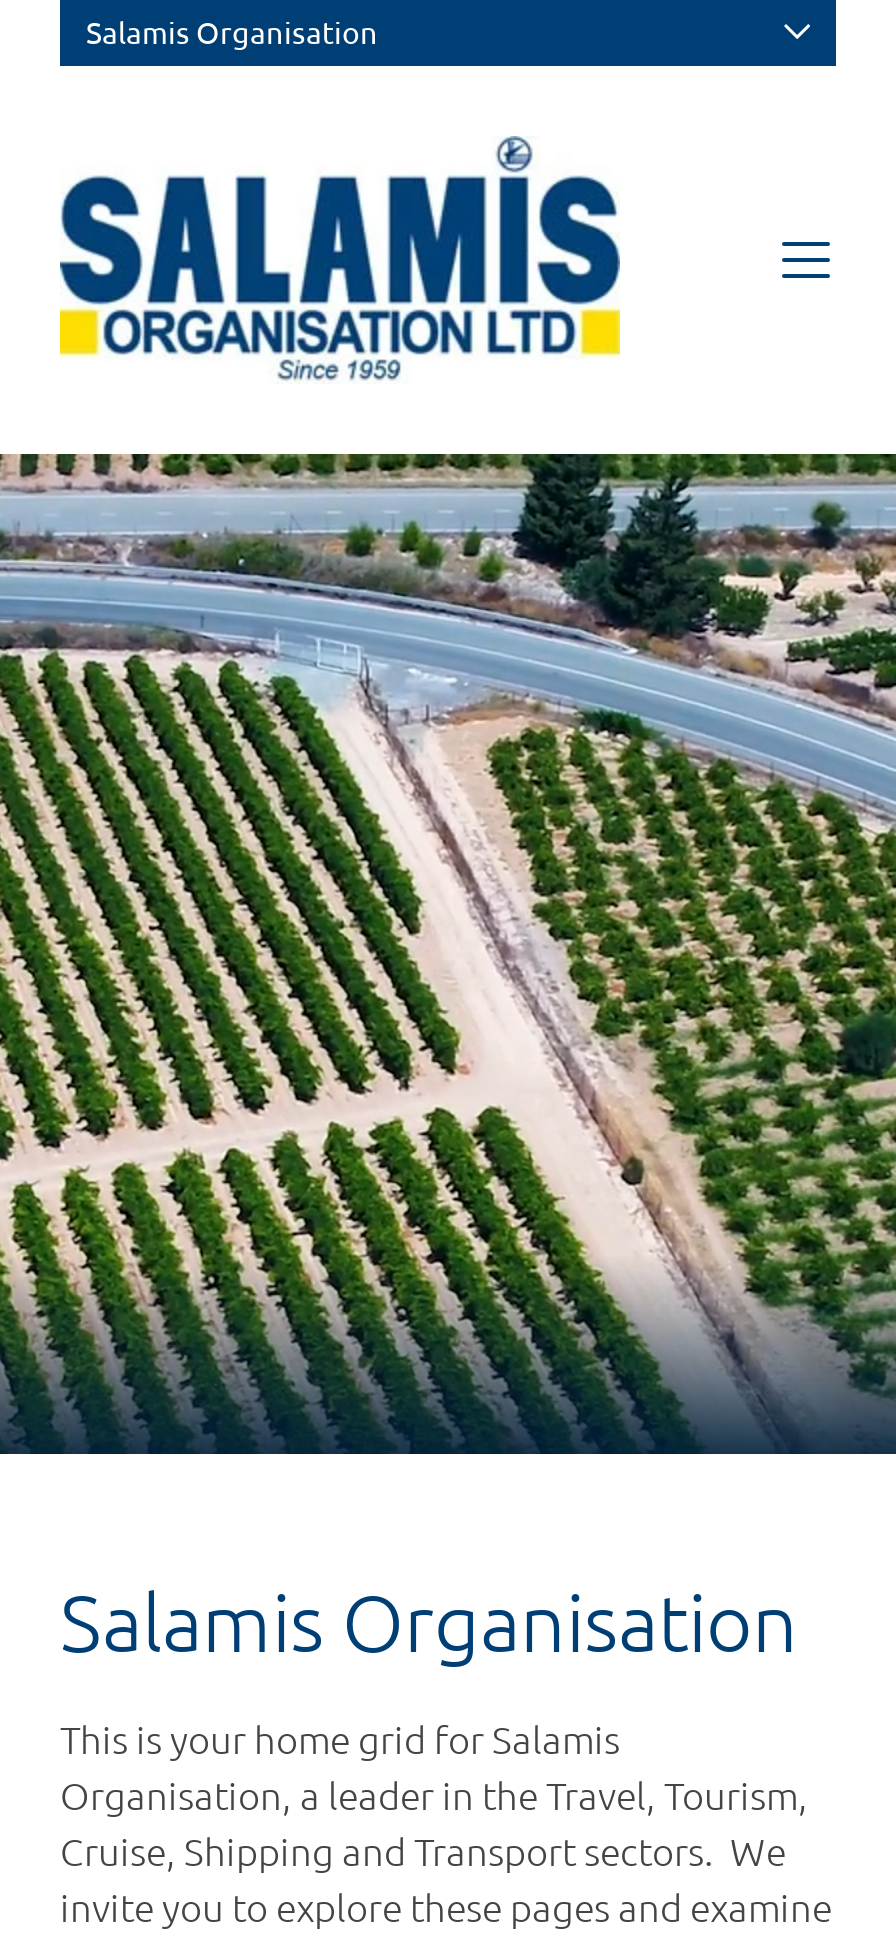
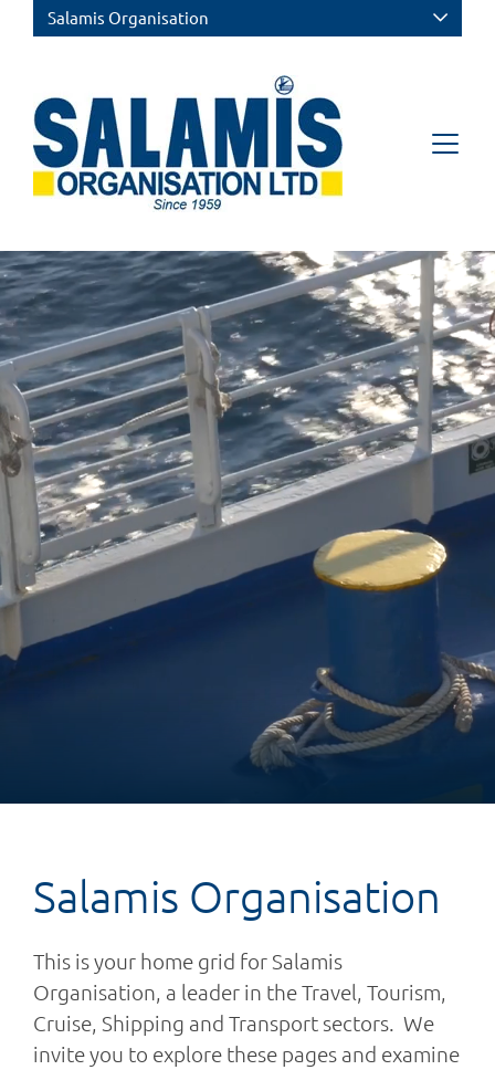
- [image]
+ [image]
